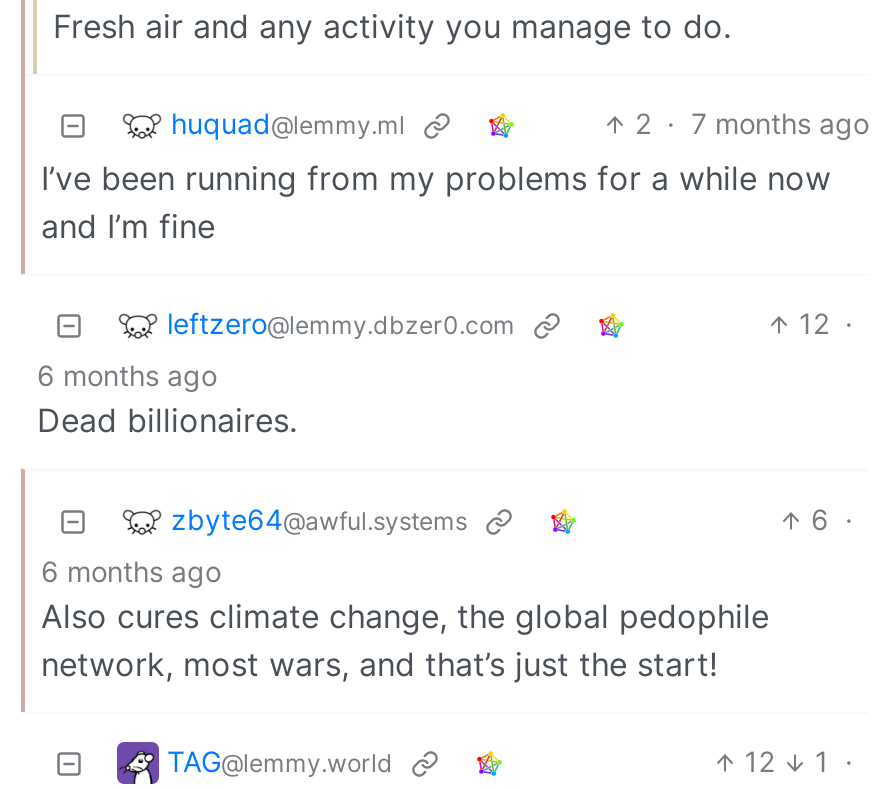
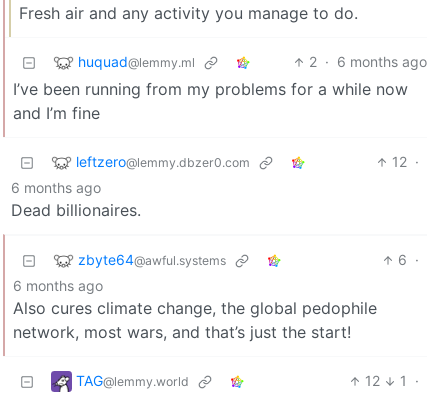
- 2 · 7 months ago
+ 2 · 6 months ago
